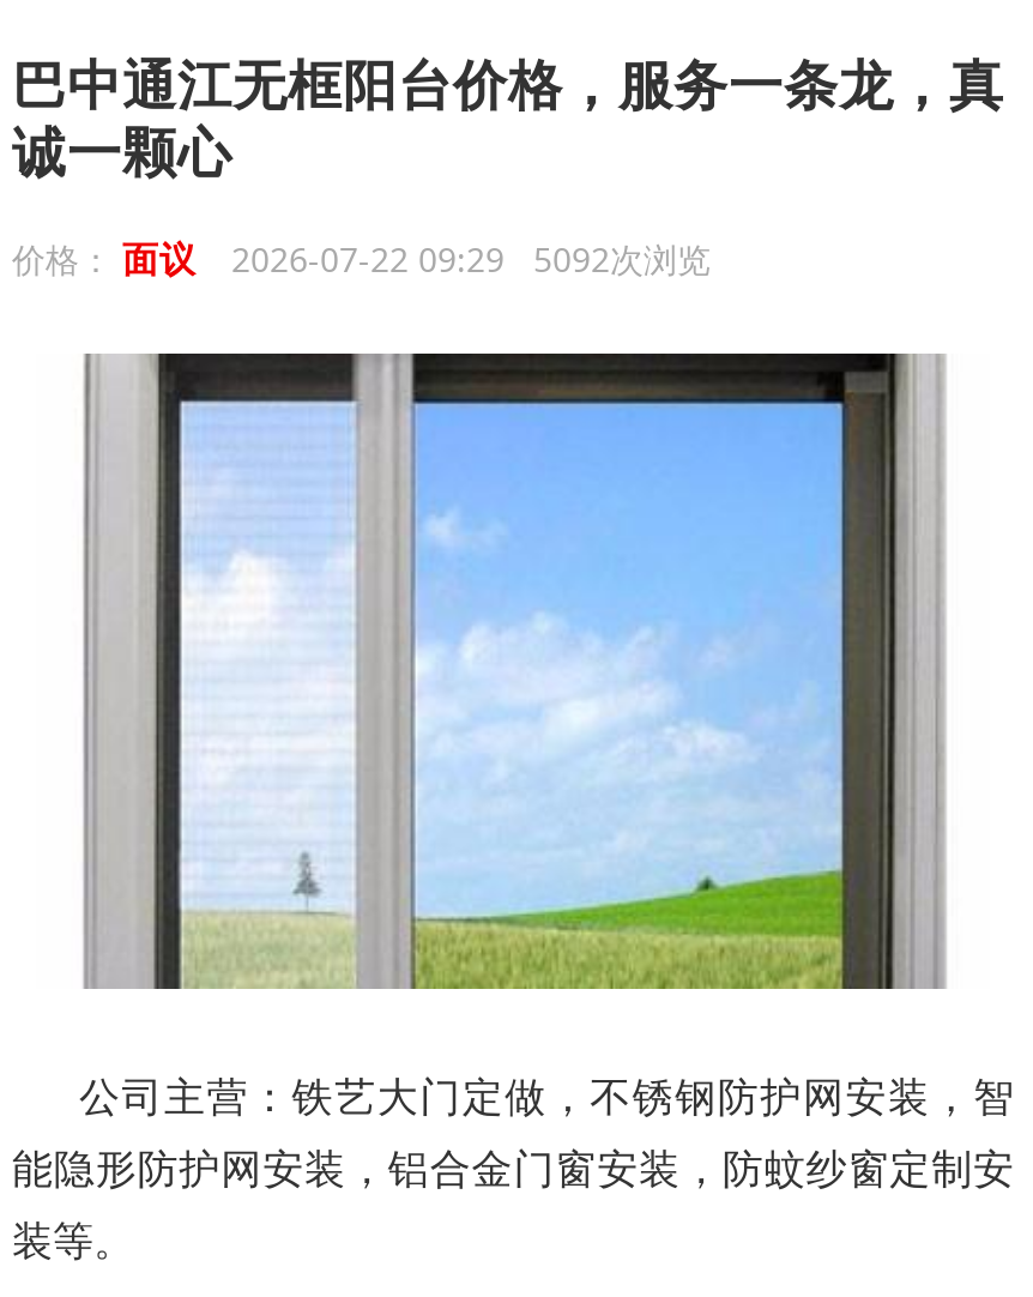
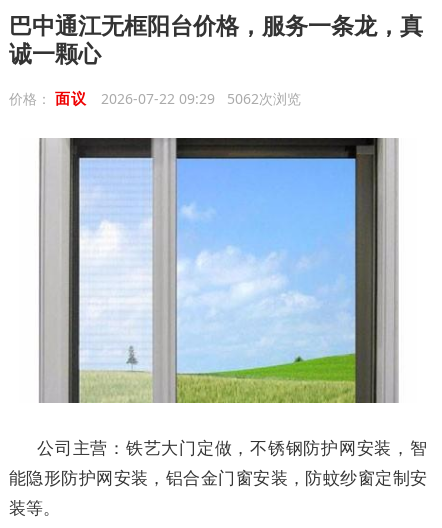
- 价格：面议 2026-07-22 09:29 5092次浏览
+ 价格：面议 2026-07-22 09:29 5062次浏览
